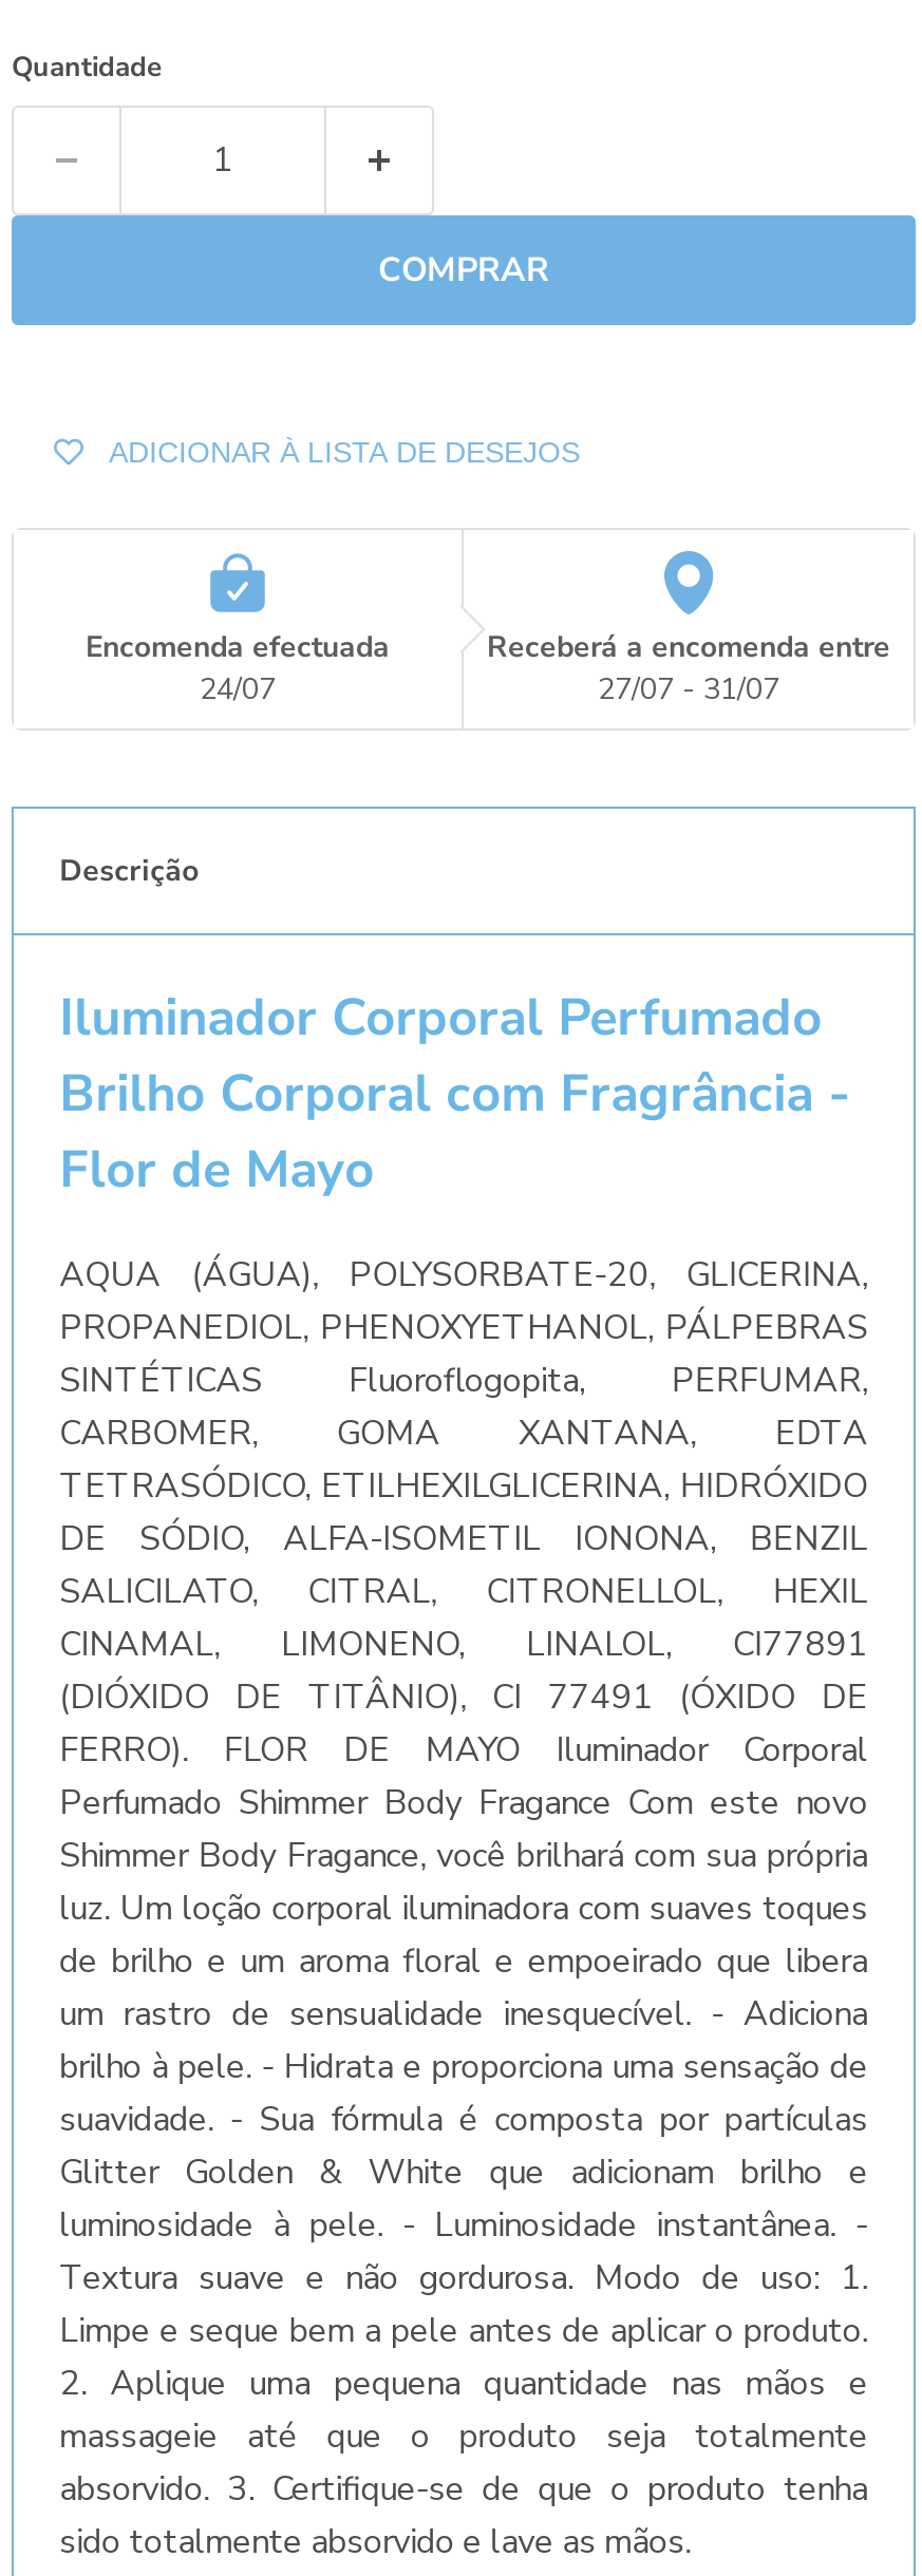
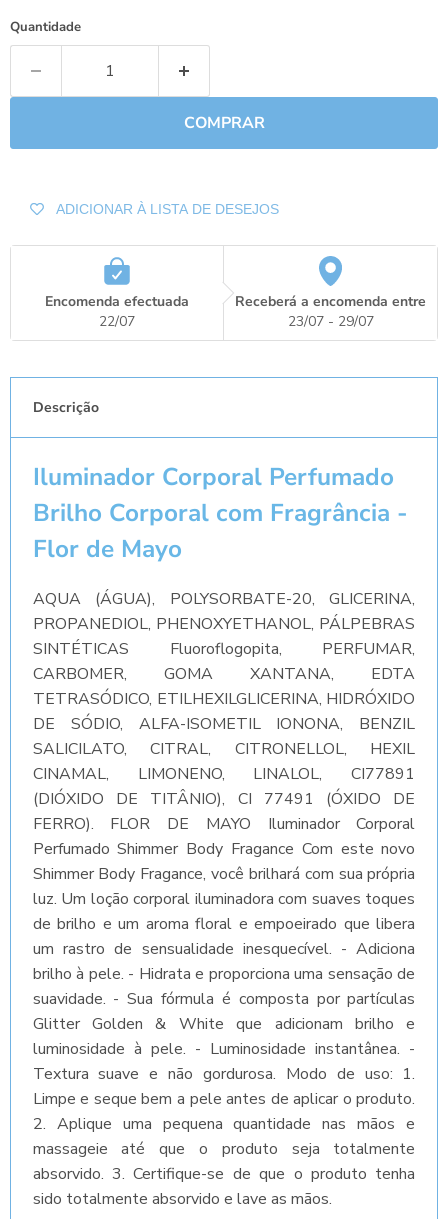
- 24/07
+ 22/07

- 27/07 - 31/07
+ 23/07 - 29/07
